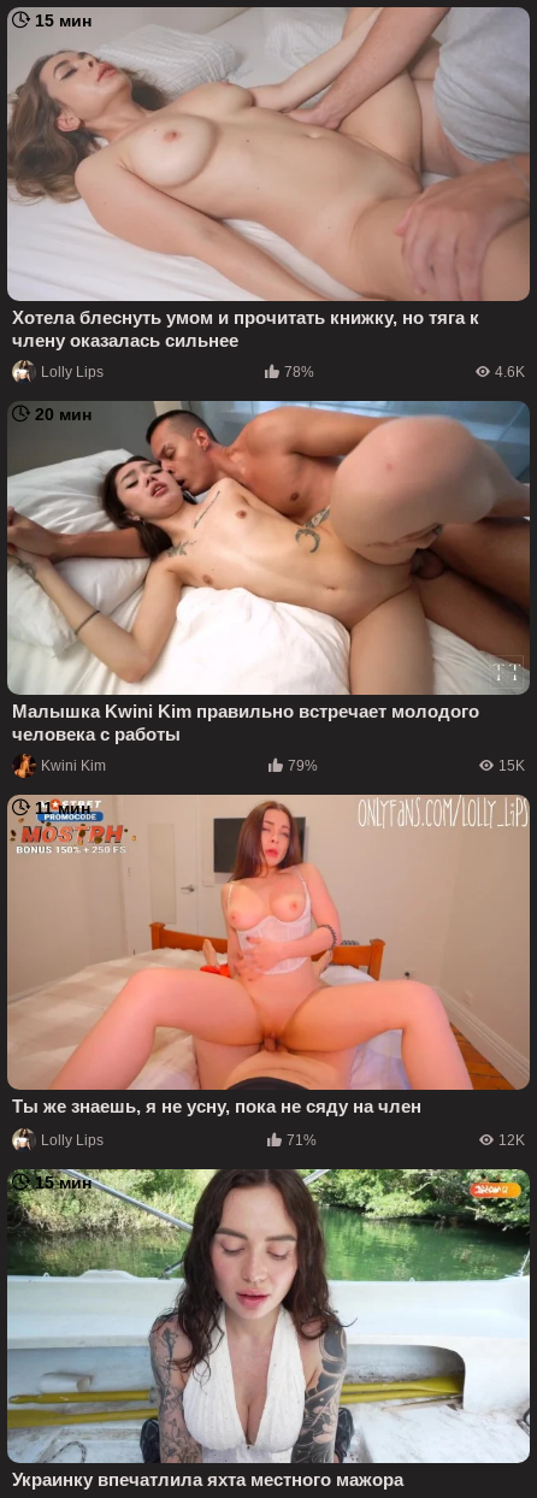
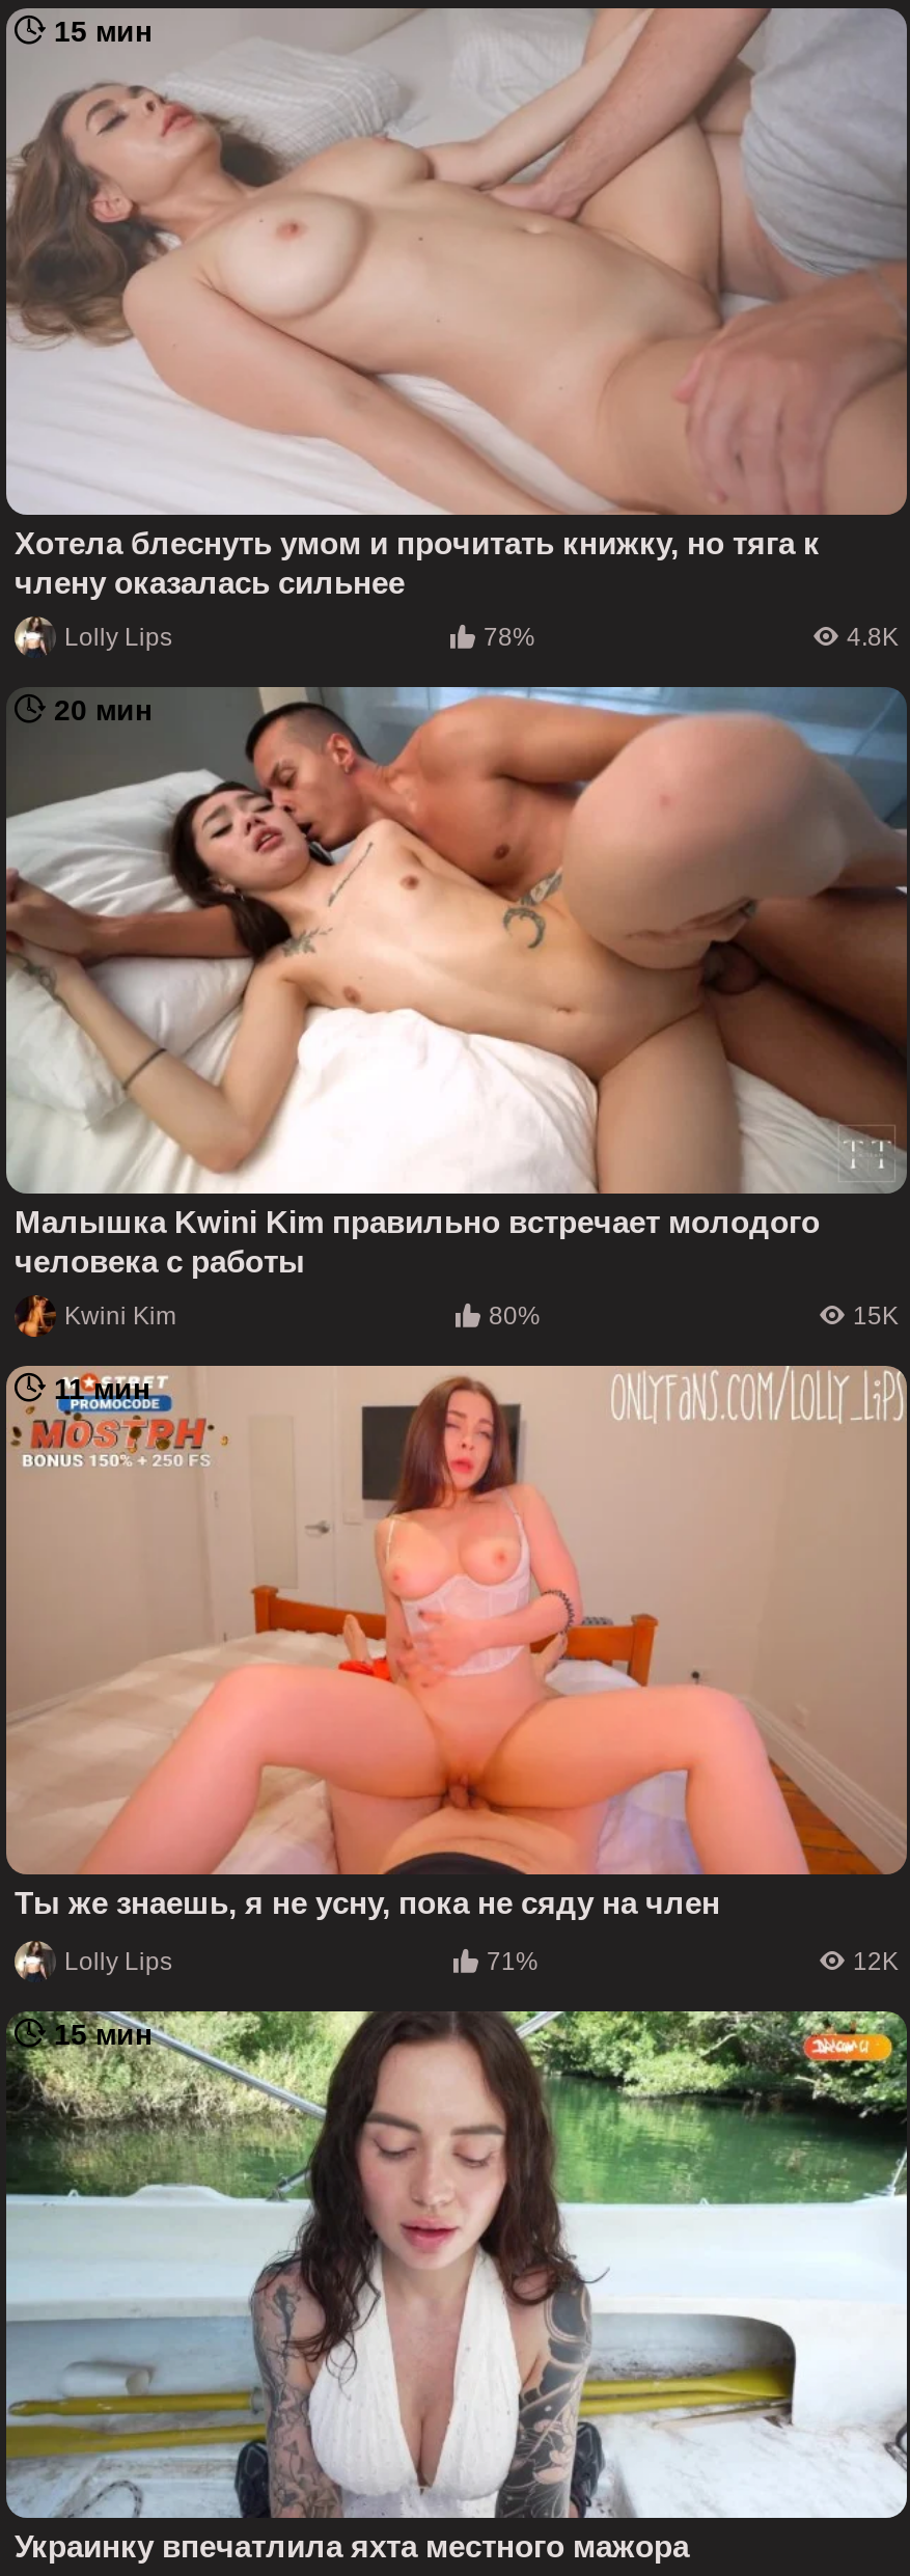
- 4.6K
+ 4.8K

- 79%
+ 80%
